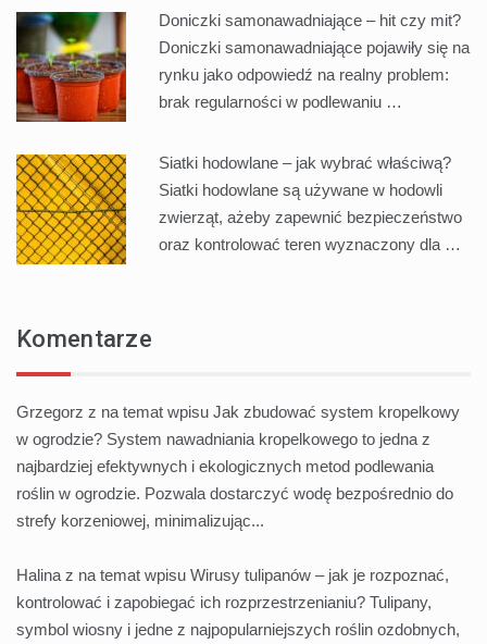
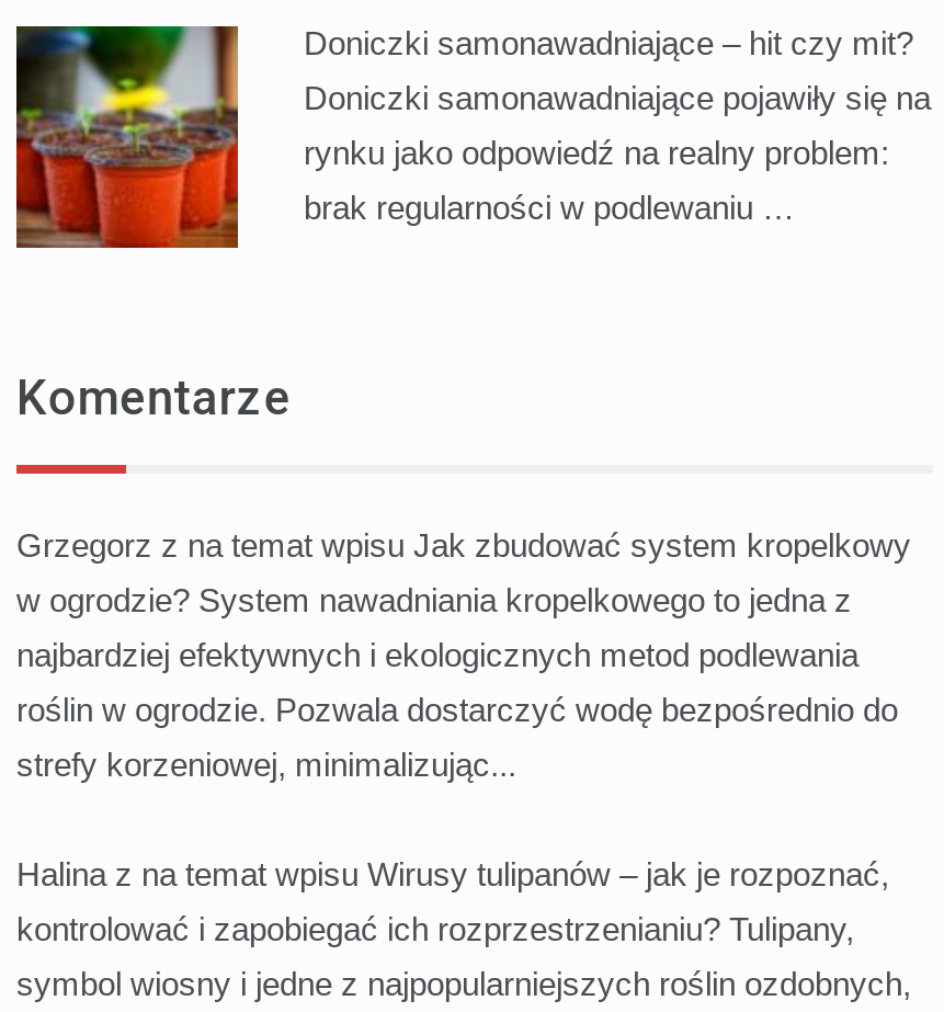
- [image]
- Siatki hodowlane – jak wybrać właściwą?
- Siatki hodowlane są używane w hodowli
- zwierząt, ażeby zapewnić bezpieczeństwo
- oraz kontrolować teren wyznaczony dla …
